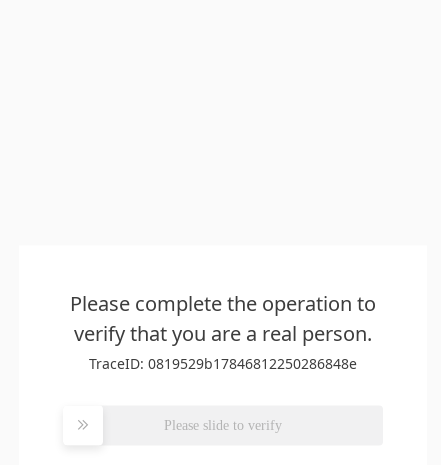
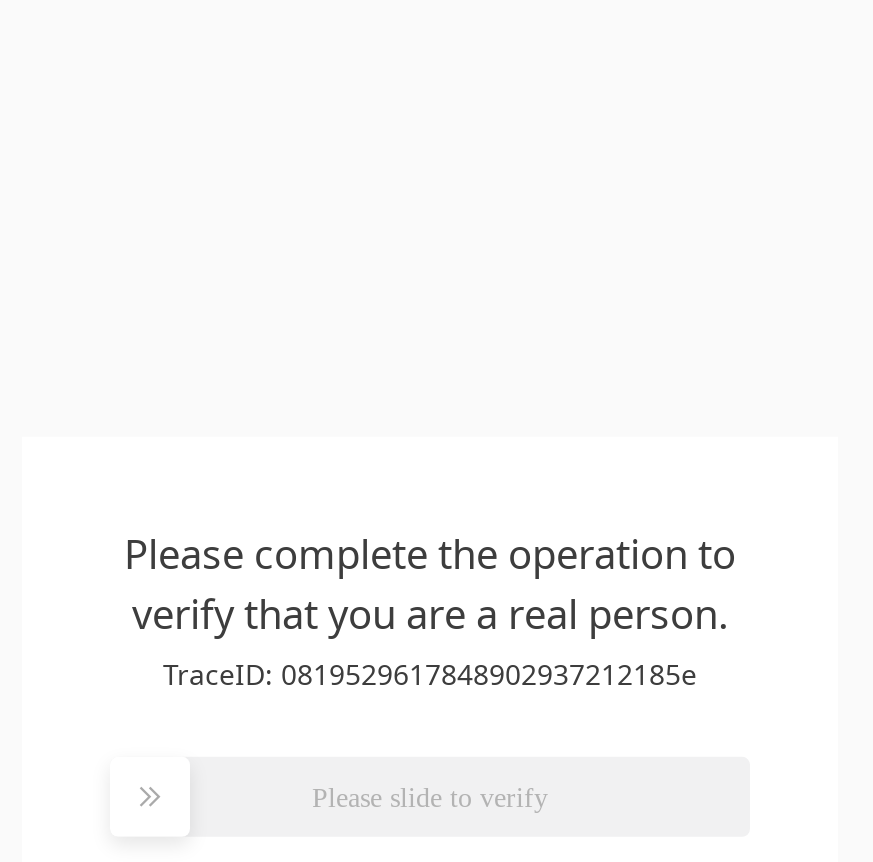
- TraceID: 0819529b17846812250286848e
+ TraceID: 0819529617848902937212185e
